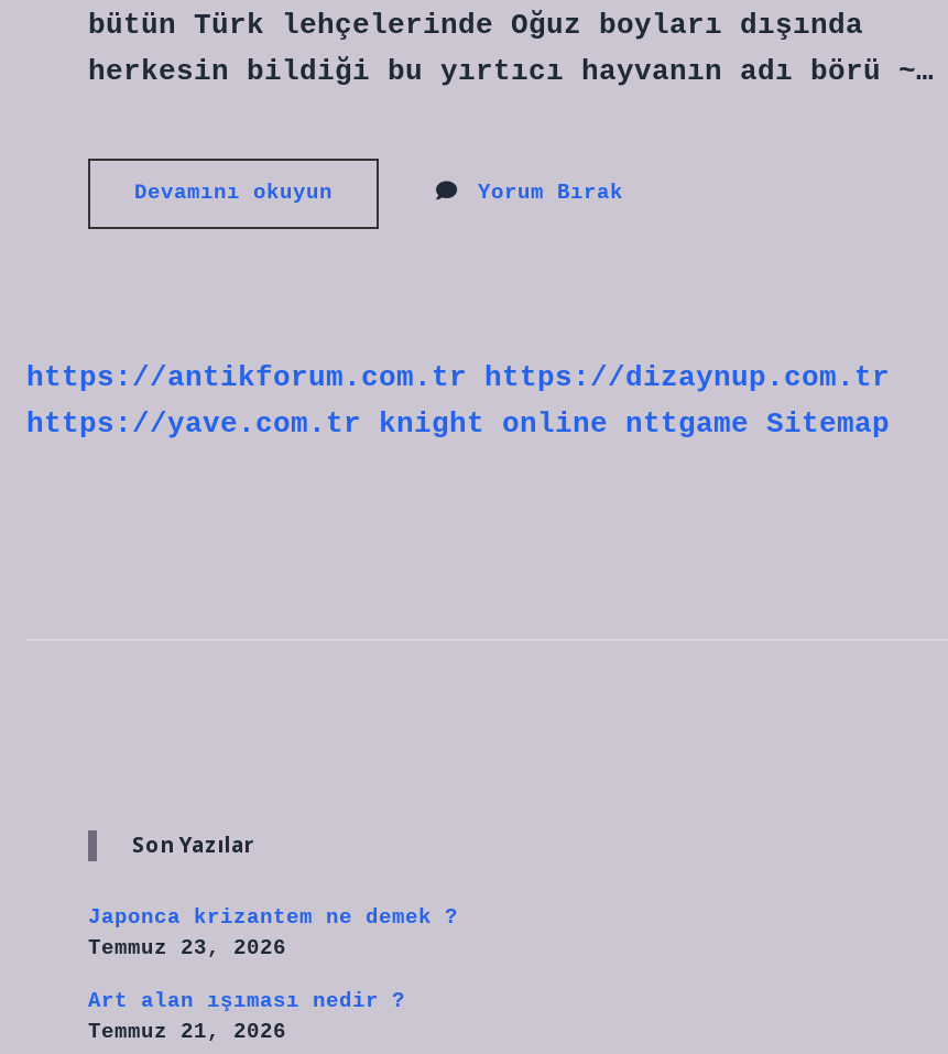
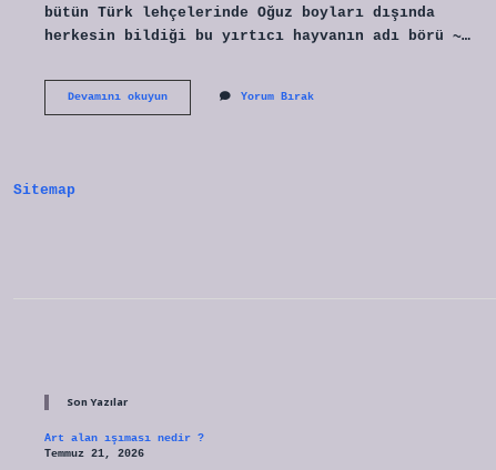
- https://antikforum.com.tr https://dizaynup.com.tr
- https://yave.com.tr knight online nttgame Sitemap
+ Sitemap

- Japonca krizantem ne demek ?
- Temmuz 23, 2026
